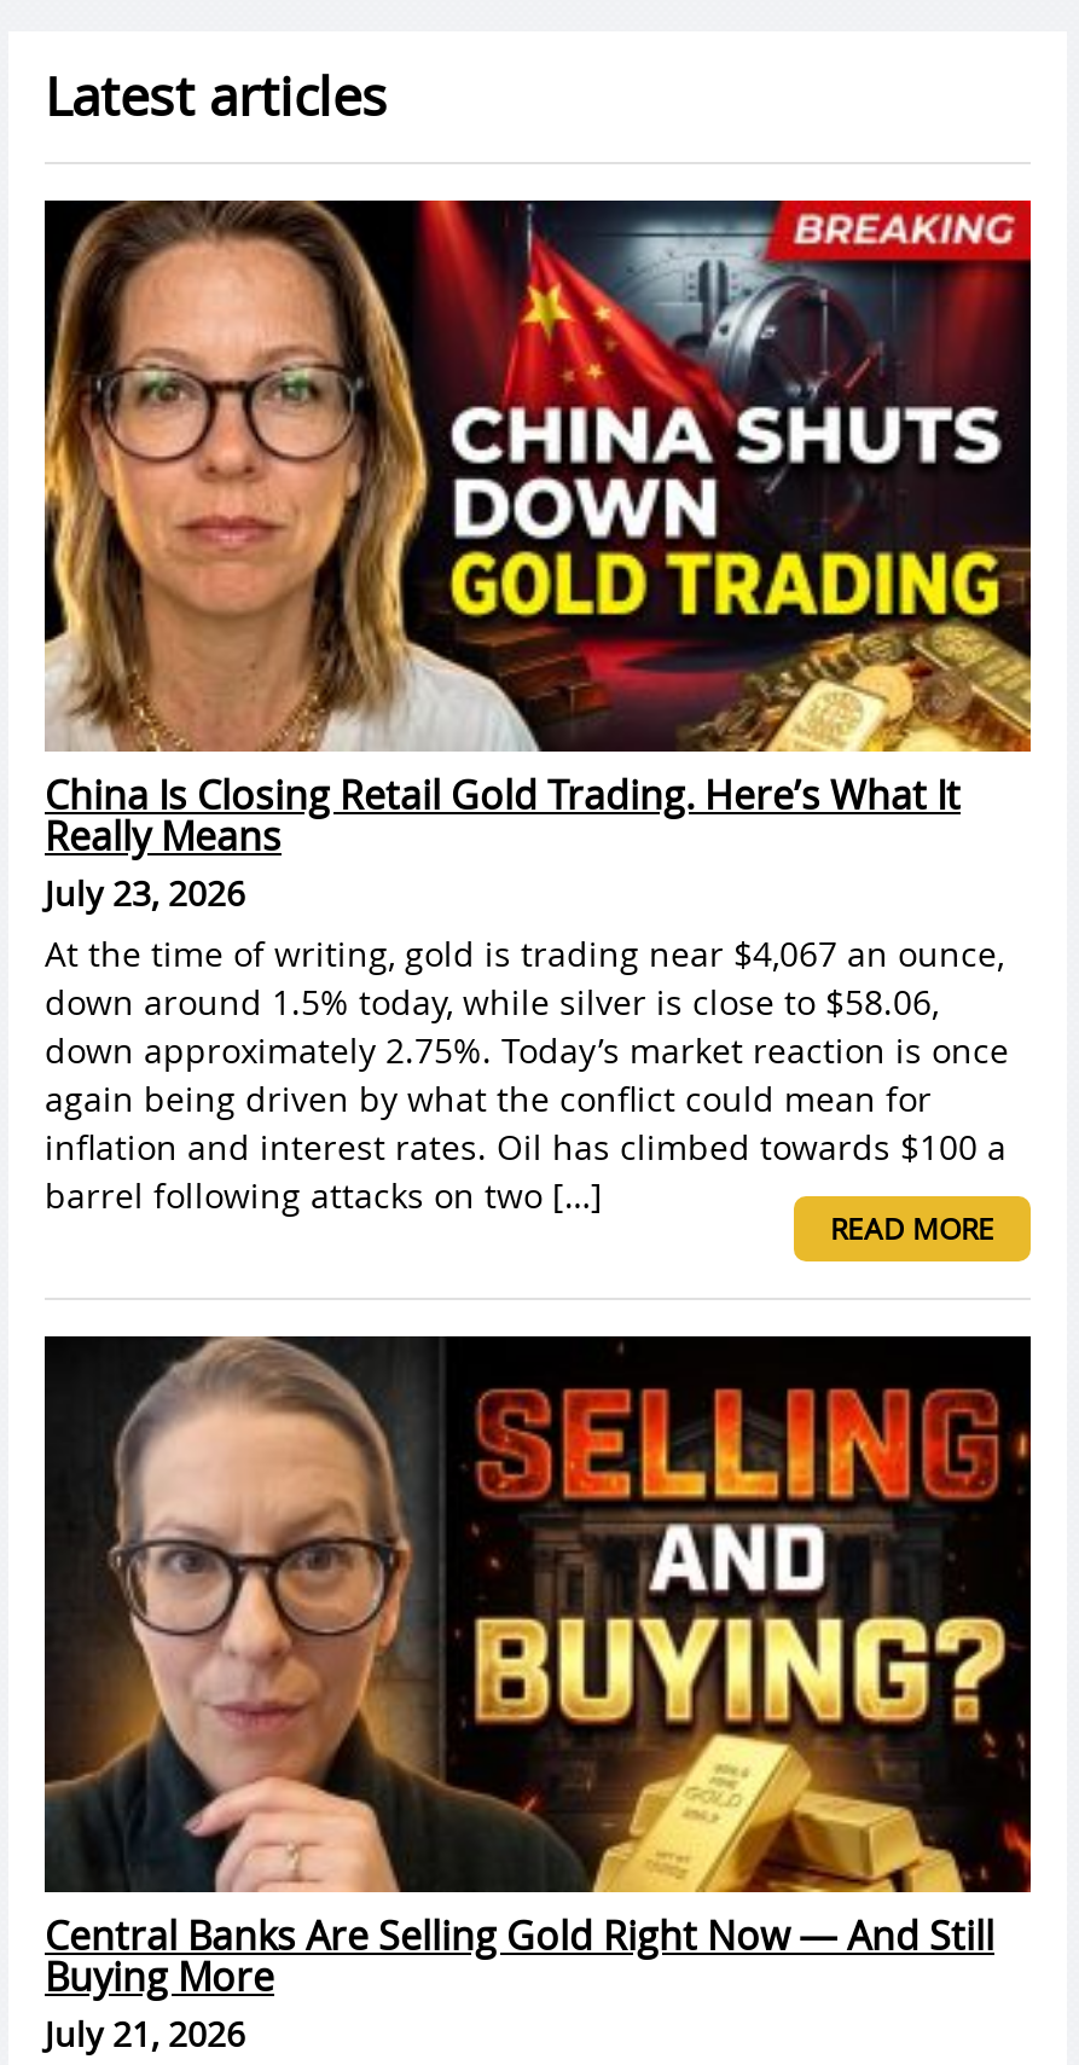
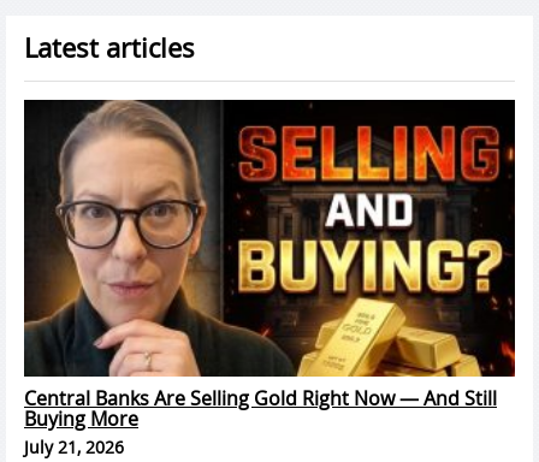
- [image]
- China Is Closing Retail Gold Trading. Here’s What It
- Really Means
- July 23, 2026
- At the time of writing, gold is trading near $4,067 an ounce,
- down around 1.5% today, while silver is close to $58.06,
- down approximately 2.75%. Today’s market reaction is once
- again being driven by what the conflict could mean for
- inflation and interest rates. Oil has climbed towards $100 a
- barrel following attacks on two […]
- READ MORE
